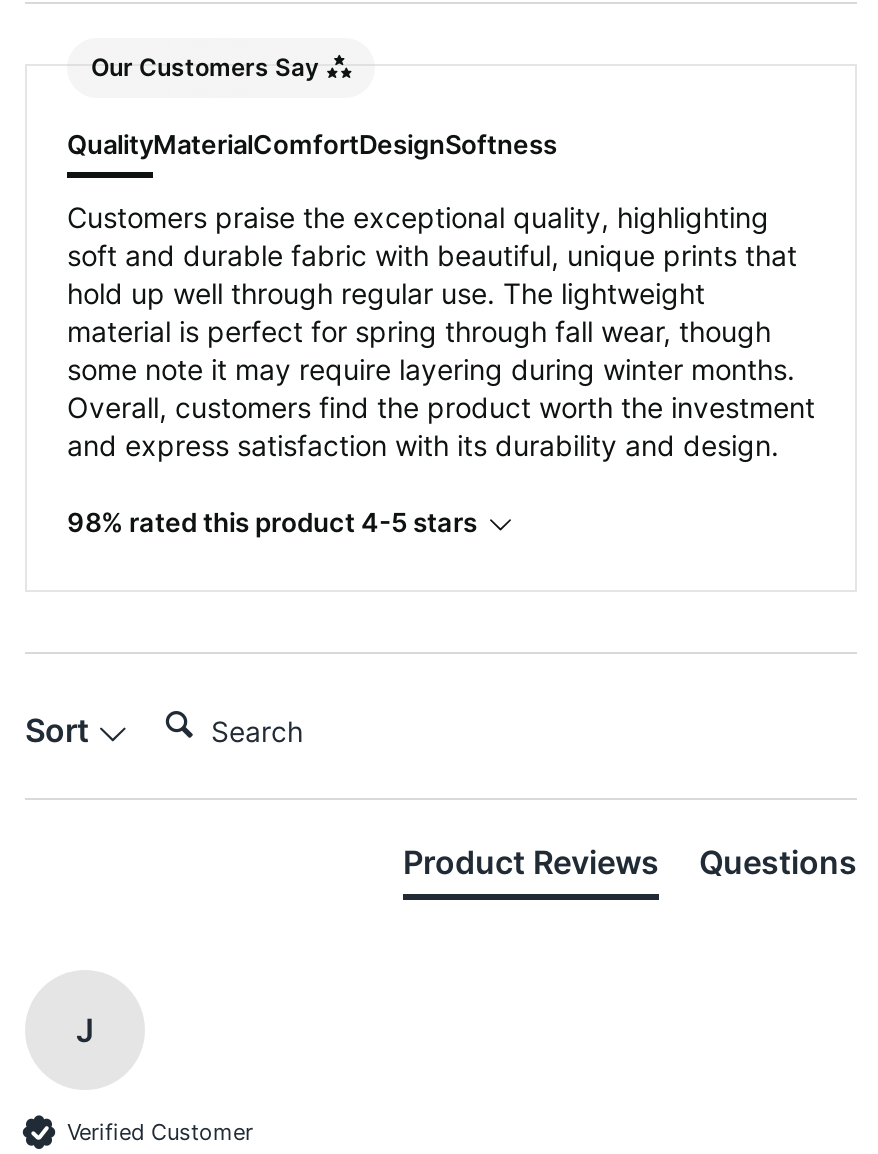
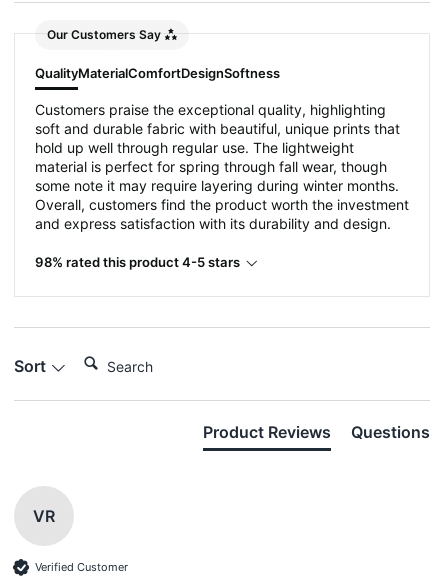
- J
+ VR
